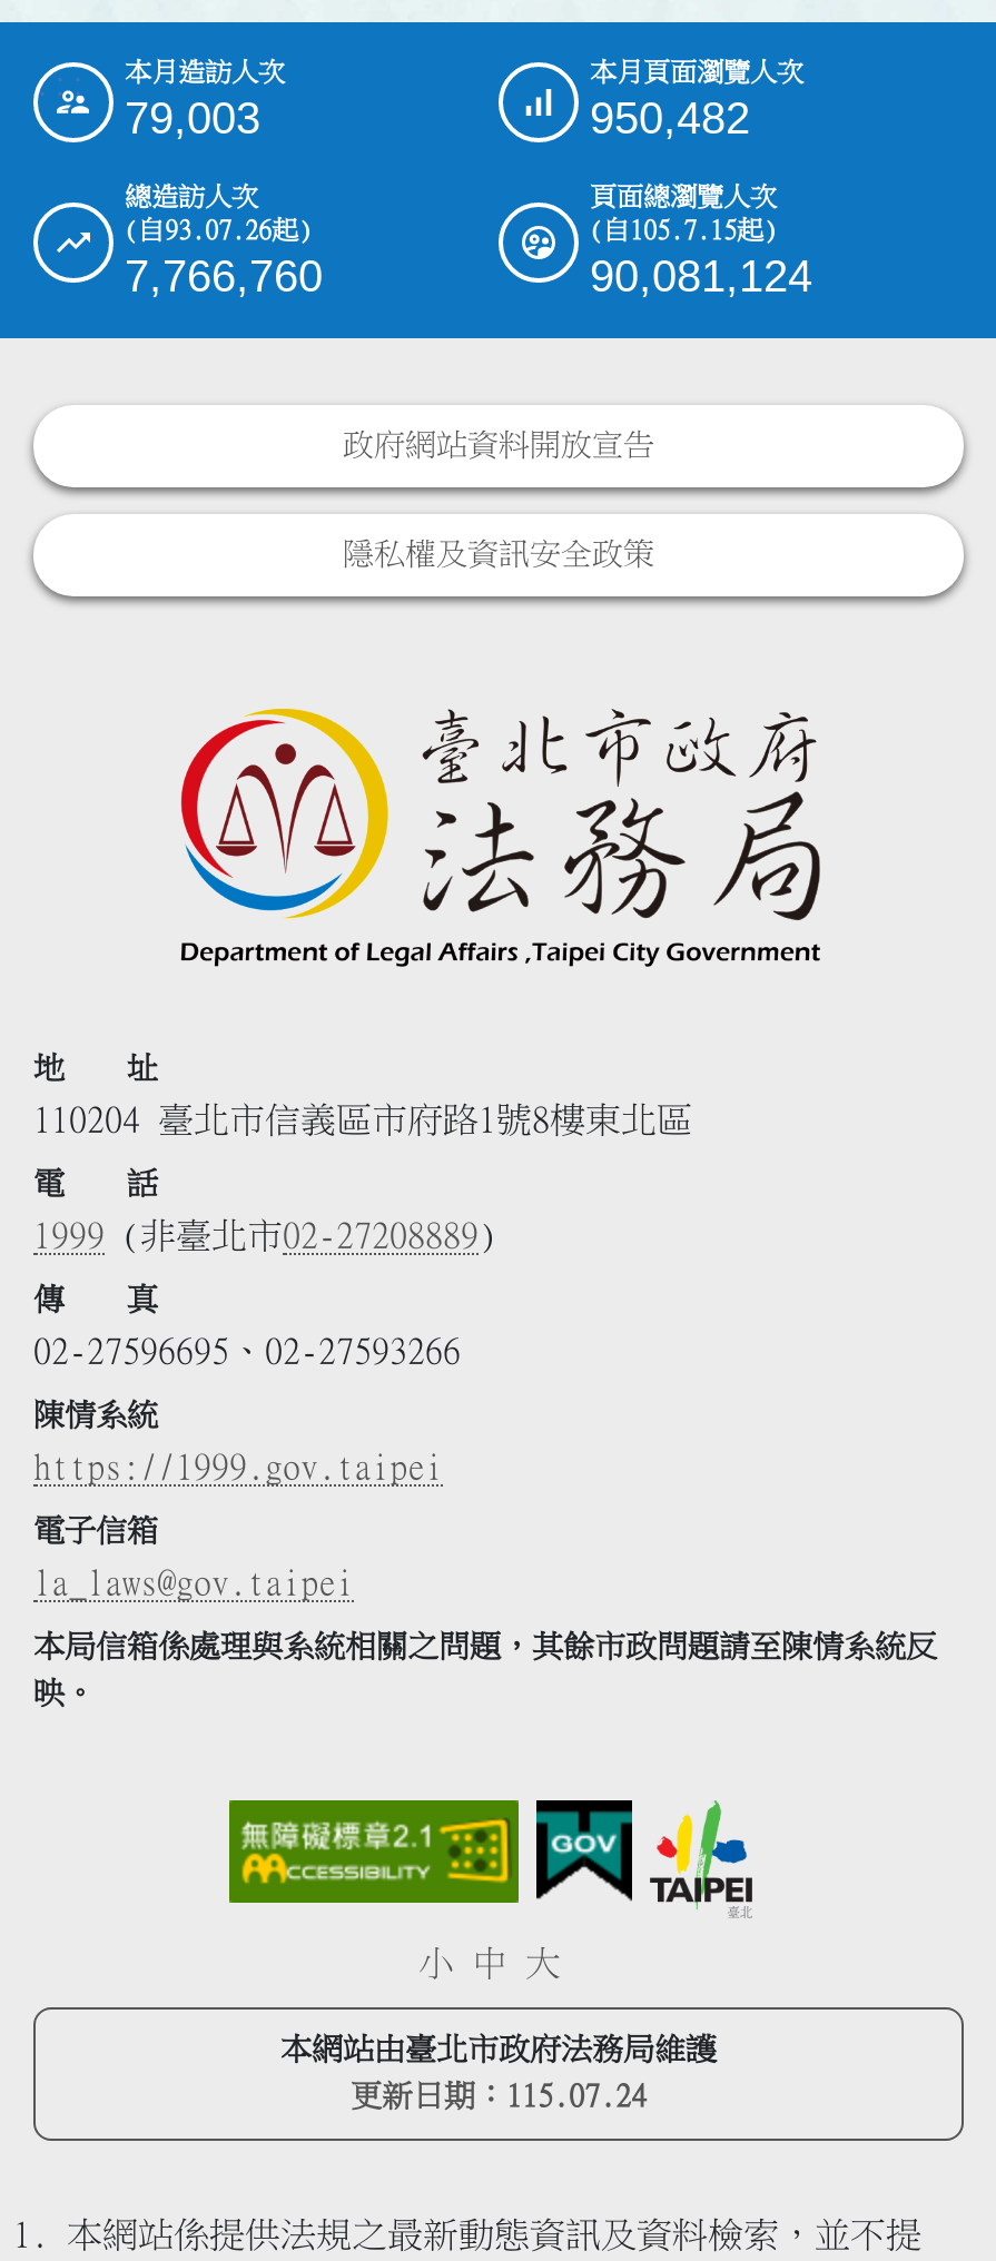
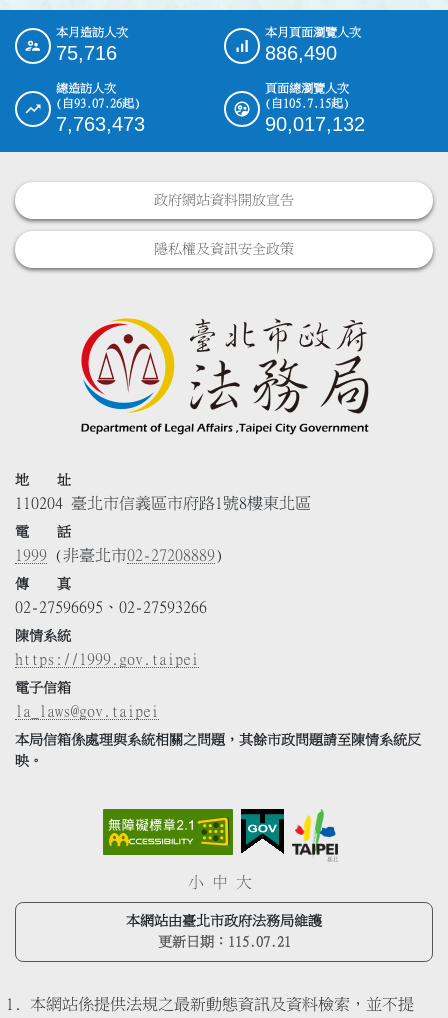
- 79,003
+ 75,716

- 950,482
+ 886,490

- 7,766,760
+ 7,763,473

- 90,081,124
+ 90,017,132

- 更新日期：115.07.24
+ 更新日期：115.07.21
